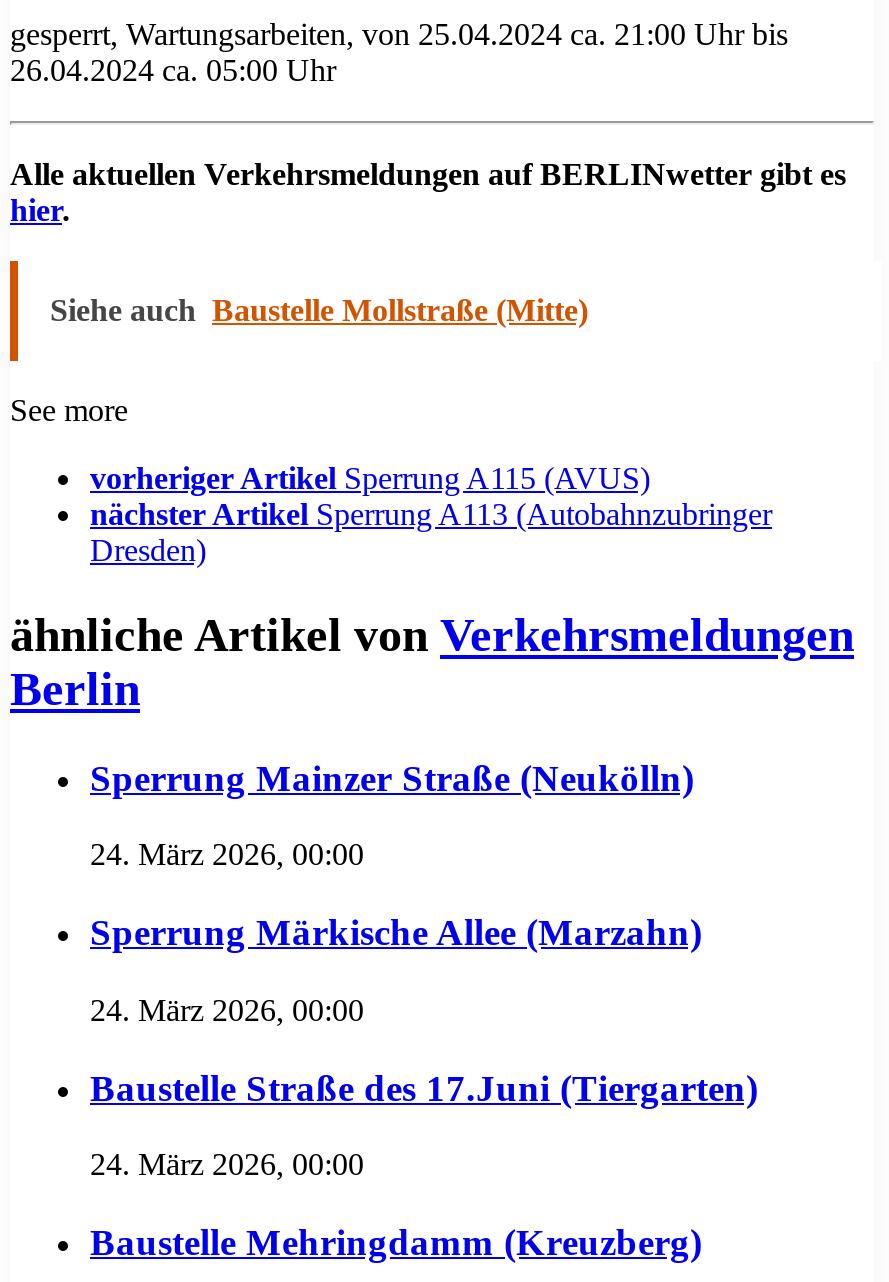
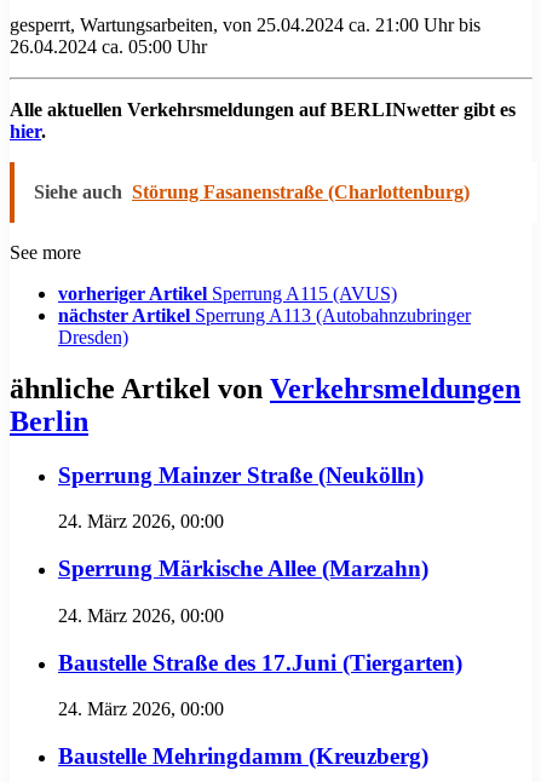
- Siehe auch Baustelle Mollstraße (Mitte)
+ Siehe auch Störung Fasanenstraße (Charlottenburg)
